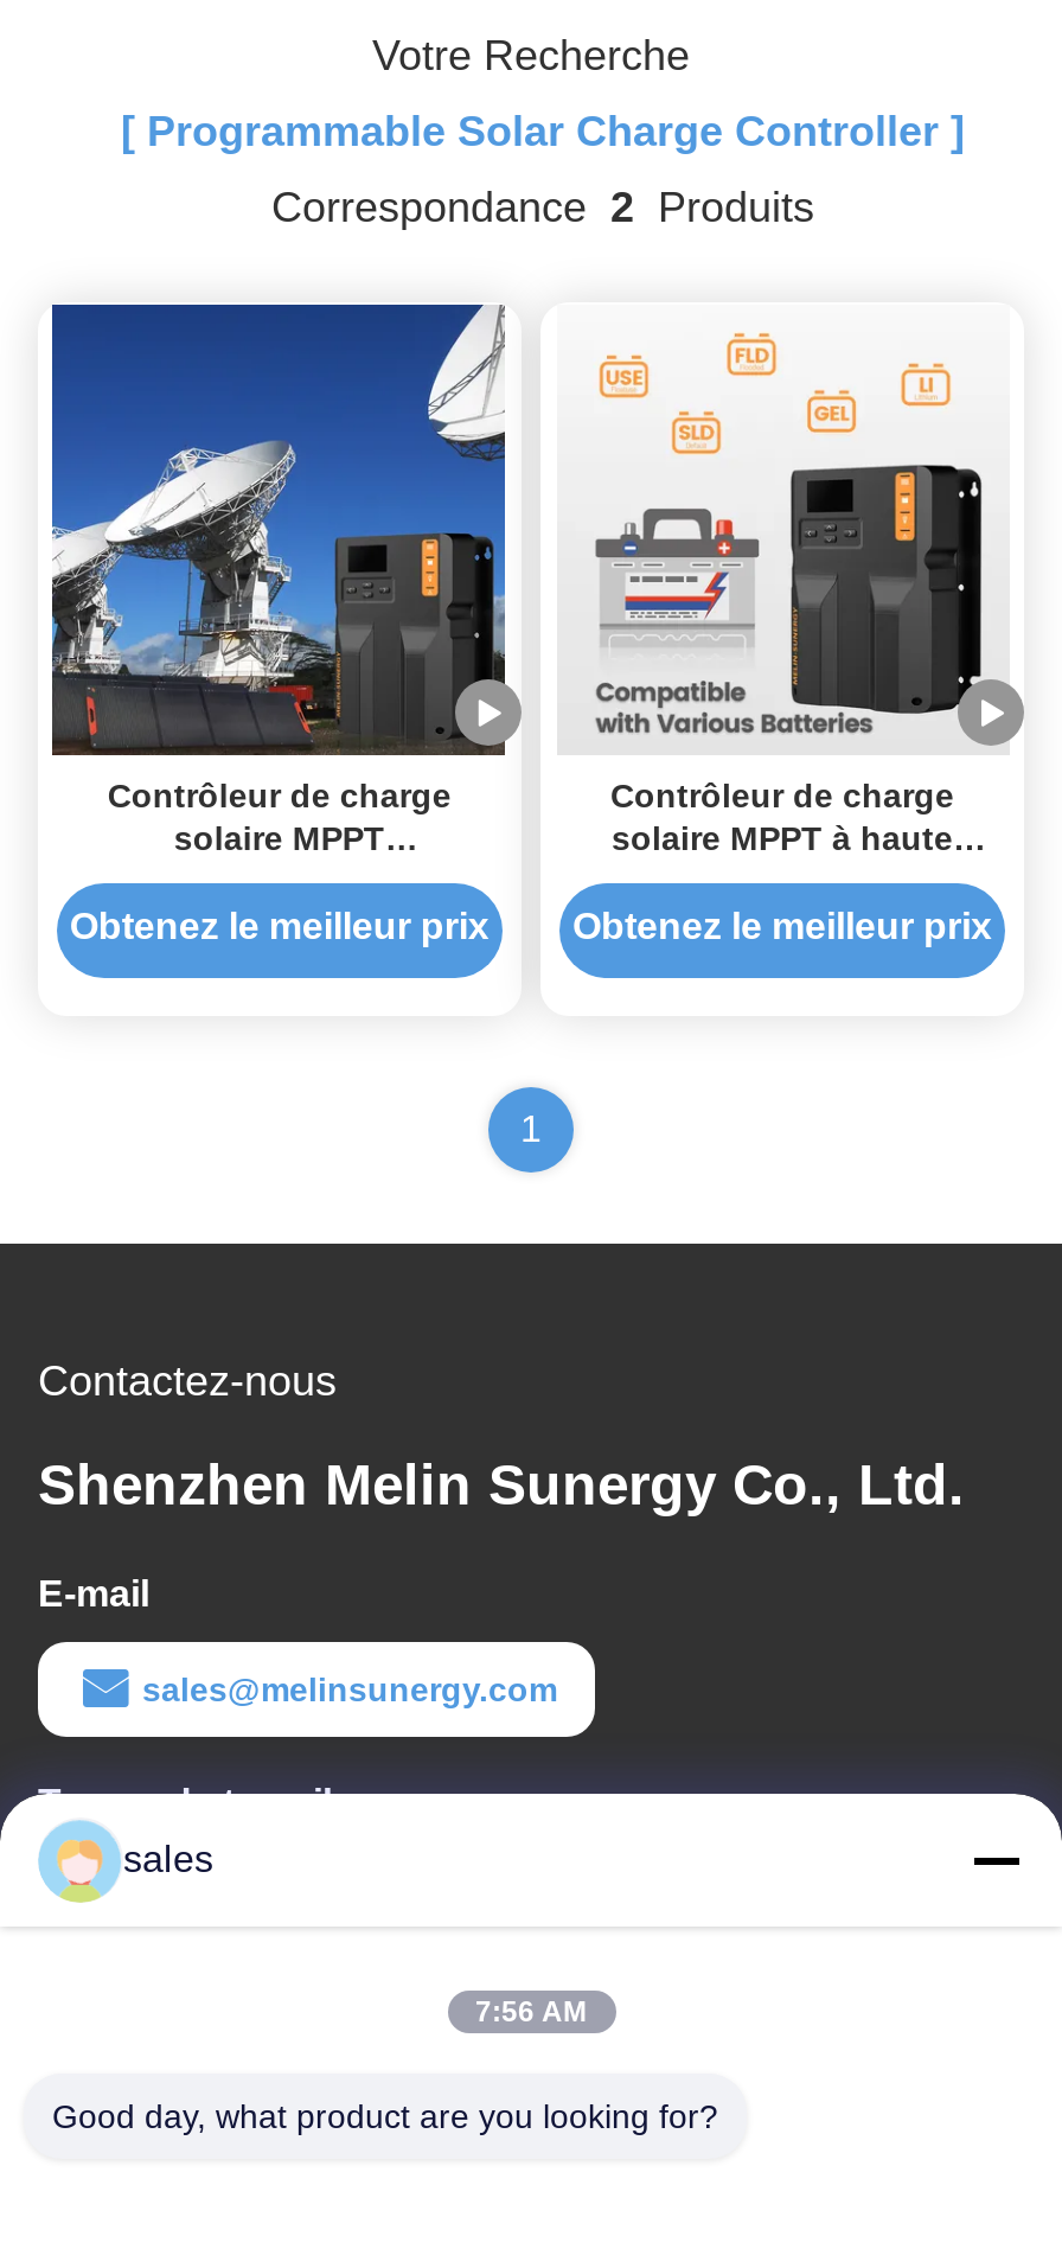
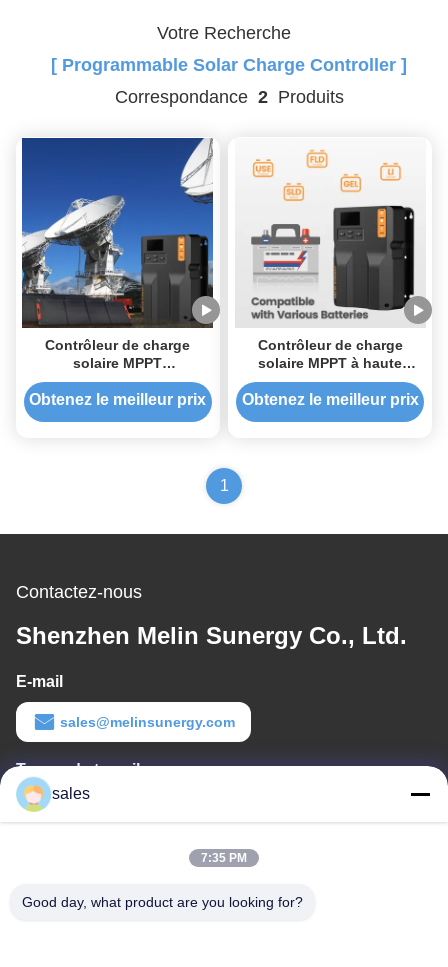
- 7:56 AM
+ 7:35 PM
